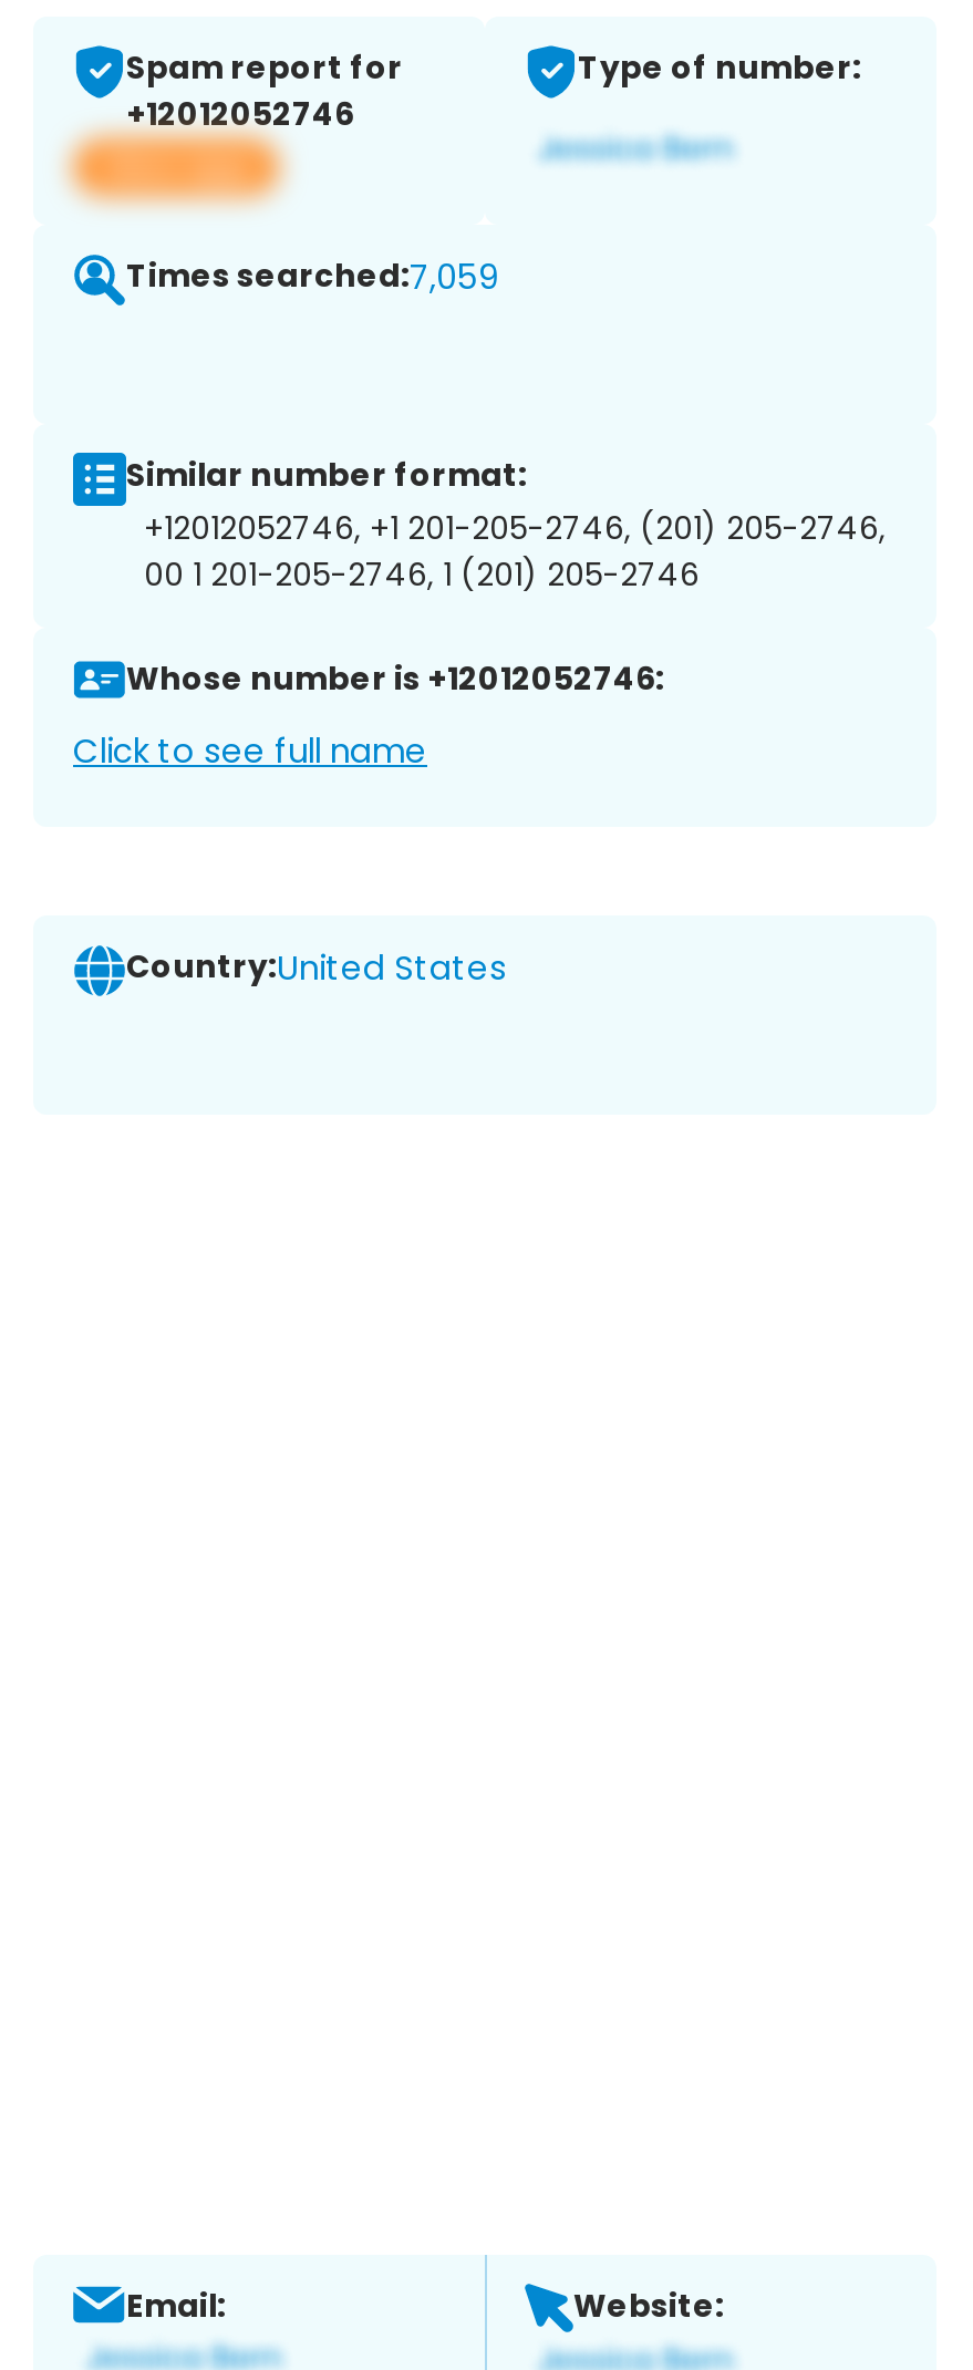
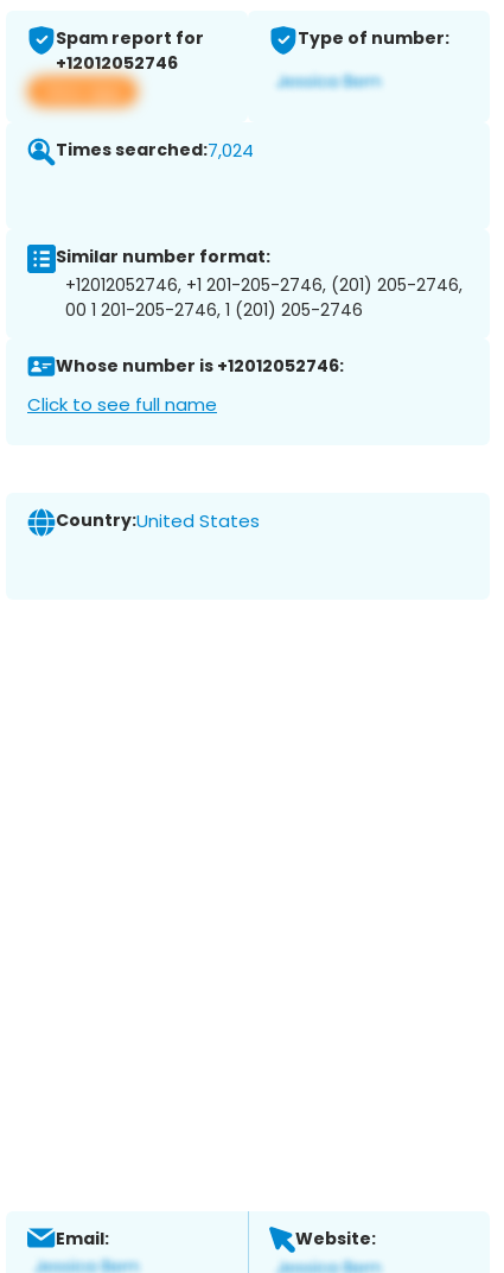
- Times searched:7,059
+ Times searched:7,024
